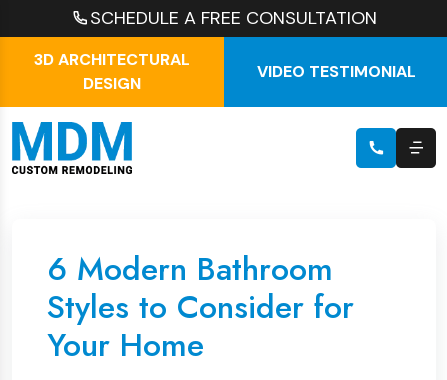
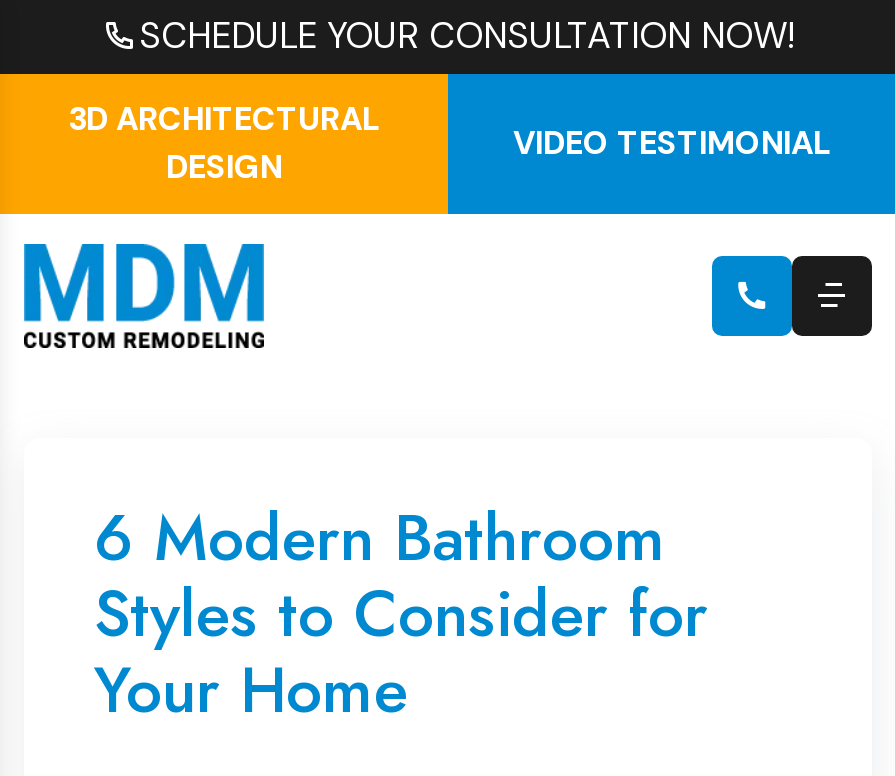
- SCHEDULE A FREE CONSULTATION
+ SCHEDULE YOUR CONSULTATION NOW!
